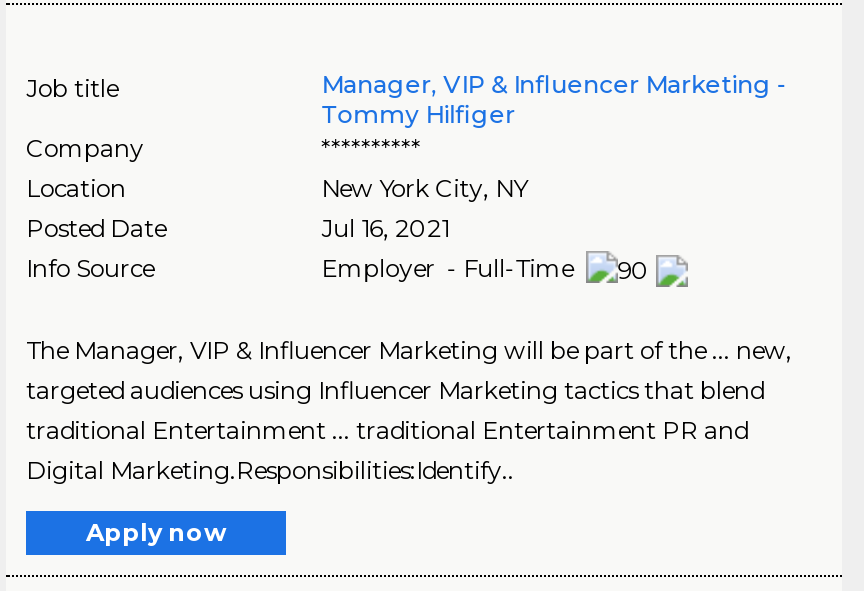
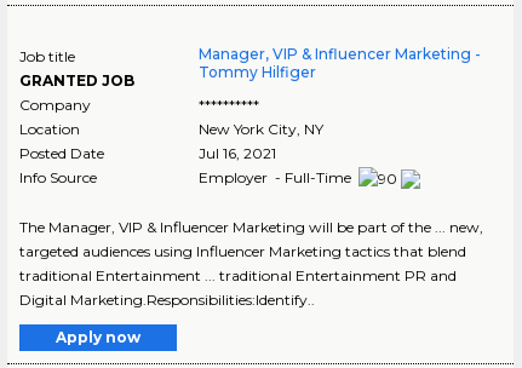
+ GRANTED JOB
